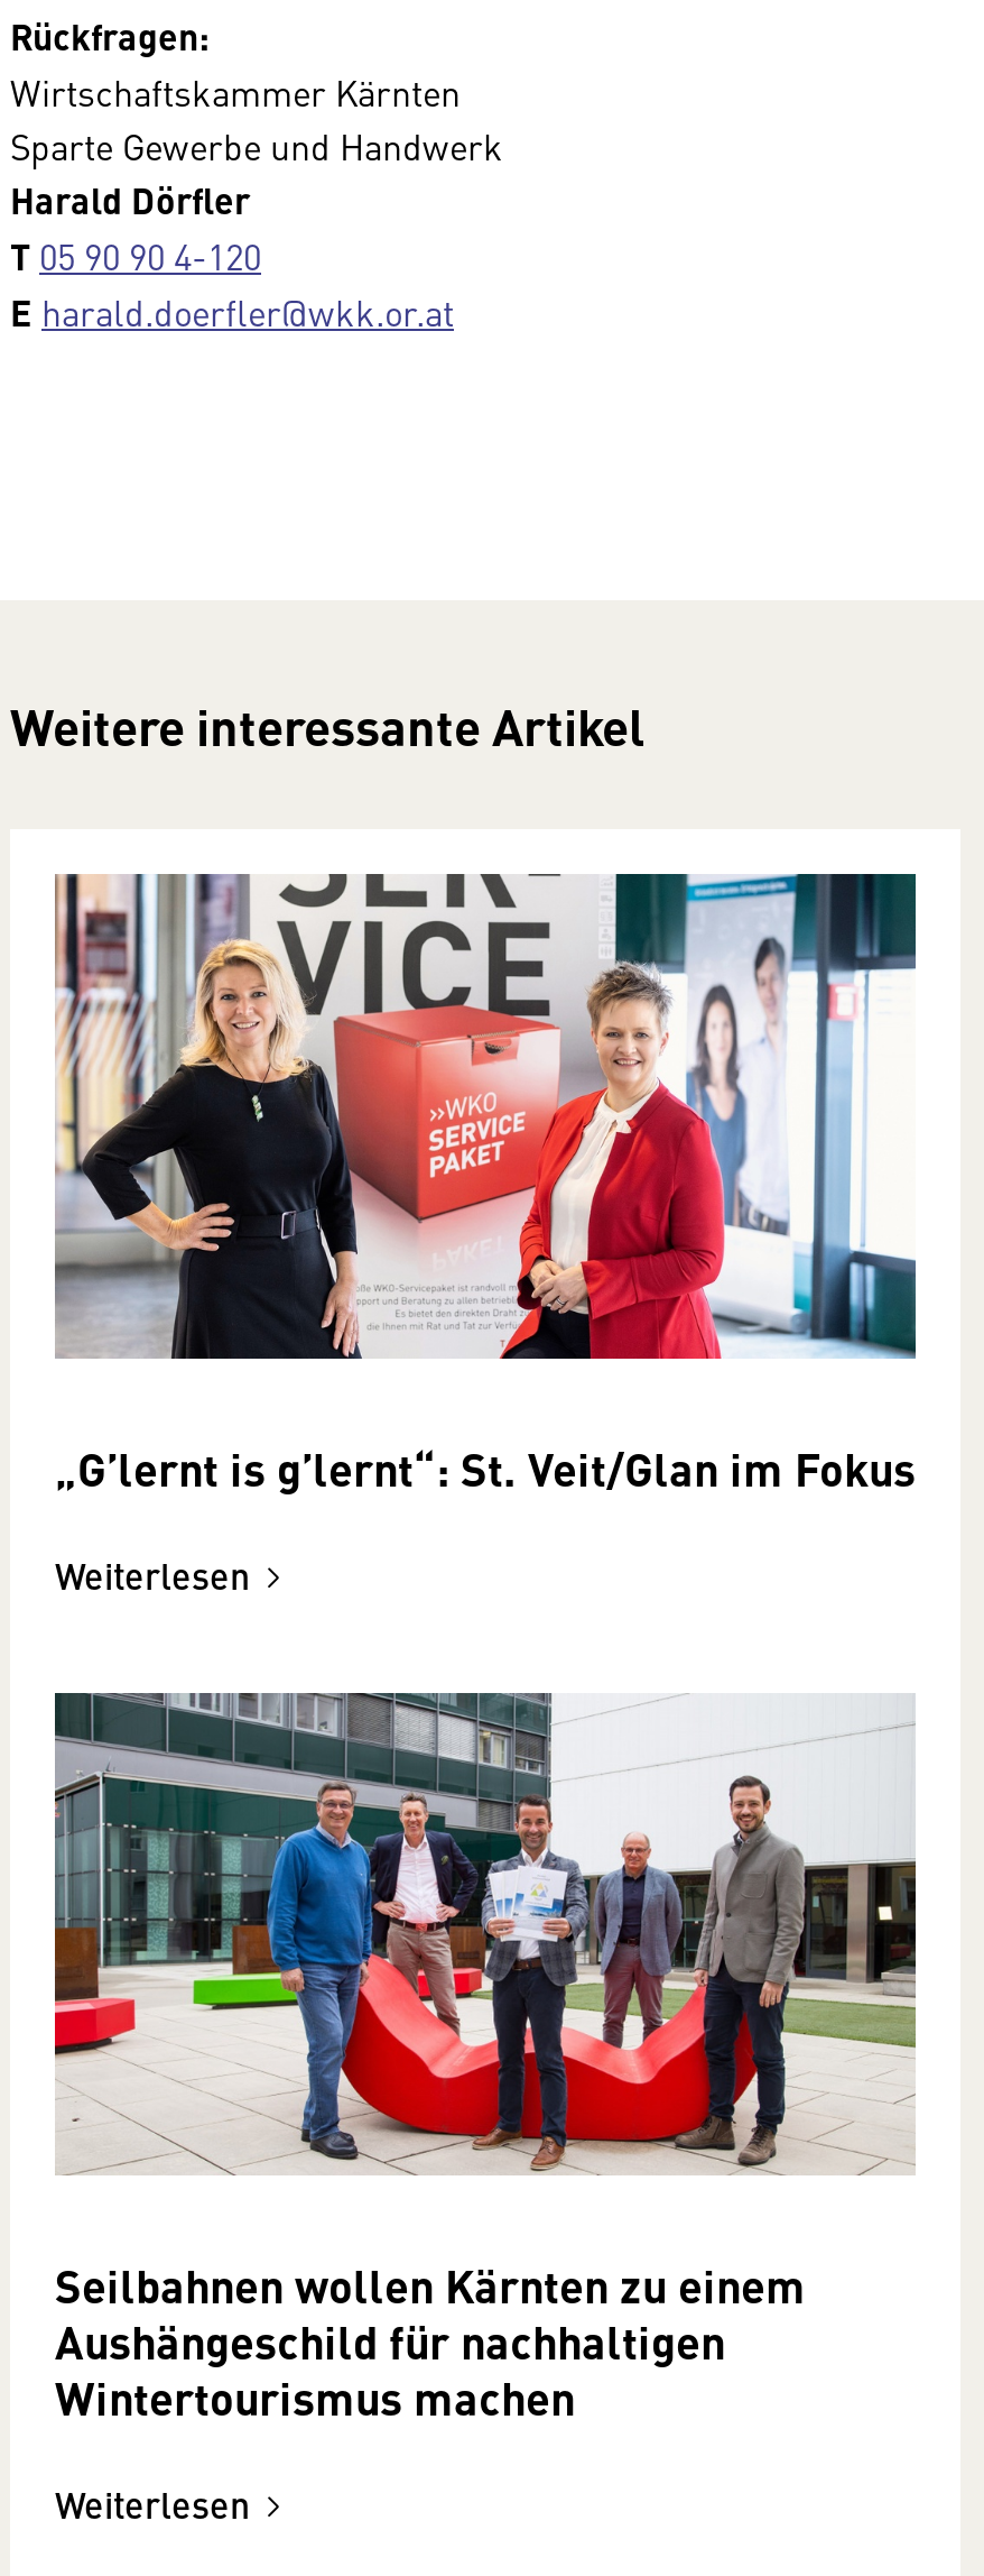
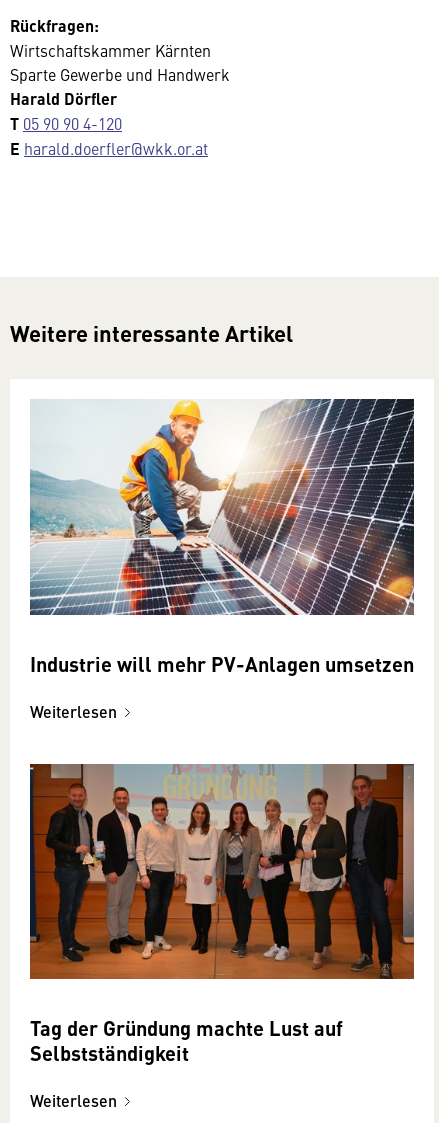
- [image]
- „G’lernt is g’lernt“: St. Veit/Glan im Fokus
+ [image]
+ Industrie will mehr PV-Anlagen umsetzen

- [image]
- Seilbahnen wollen Kärnten zu einem
- Aushängeschild für nachhaltigen
- Wintertourismus machen
+ [image]
+ Tag der Gründung machte Lust auf
+ Selbstständigkeit
